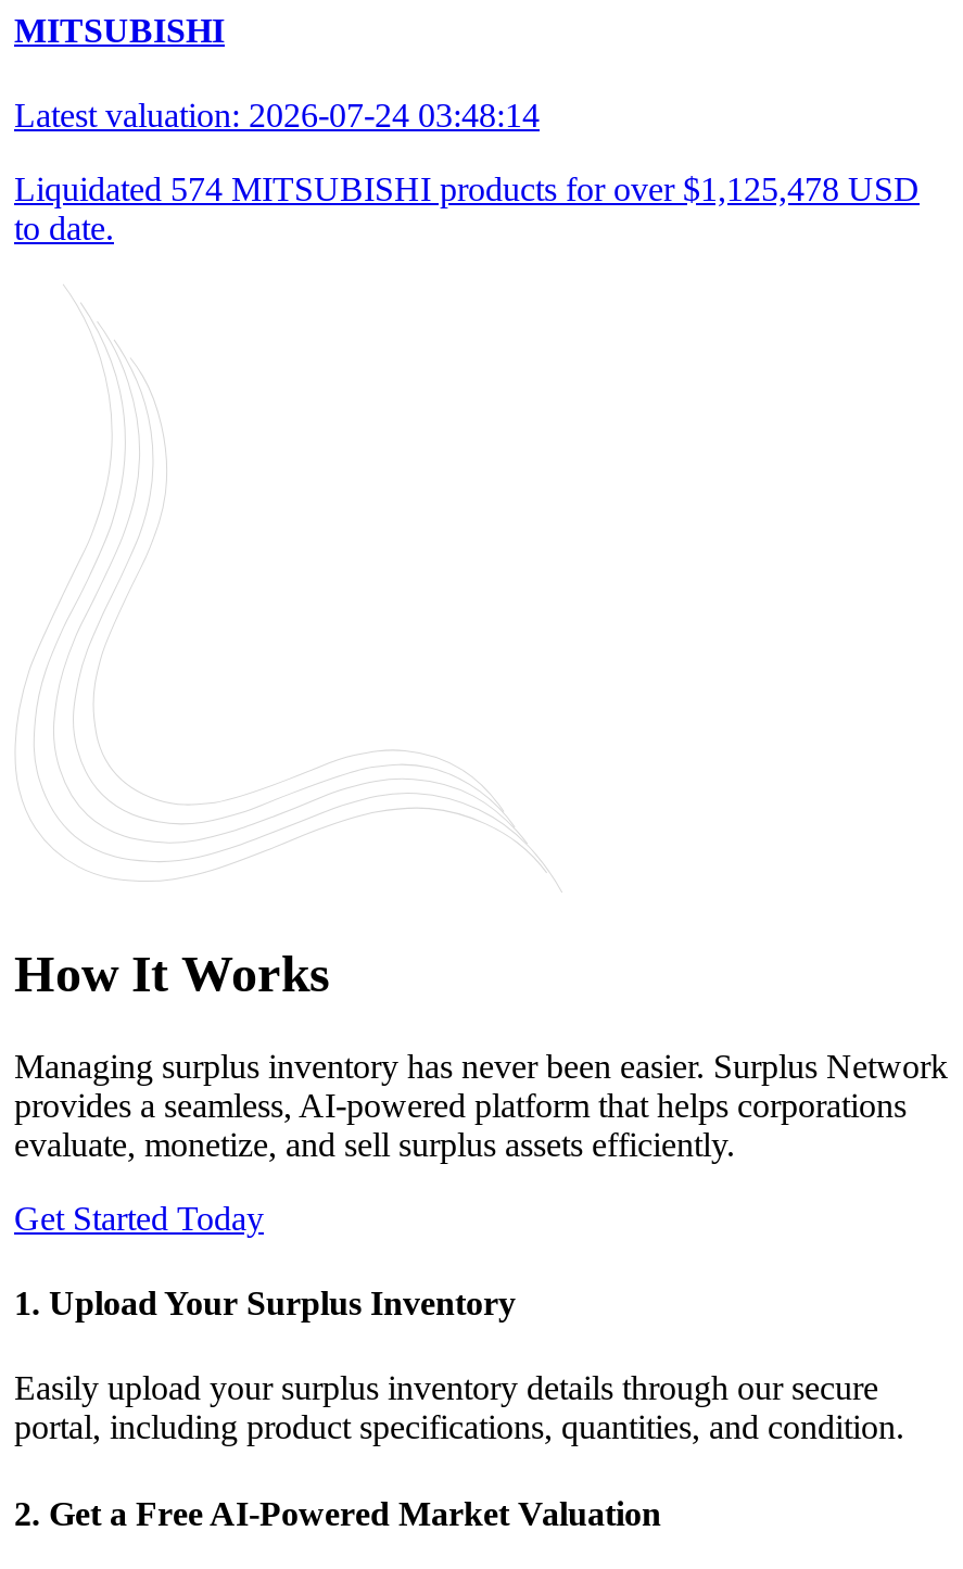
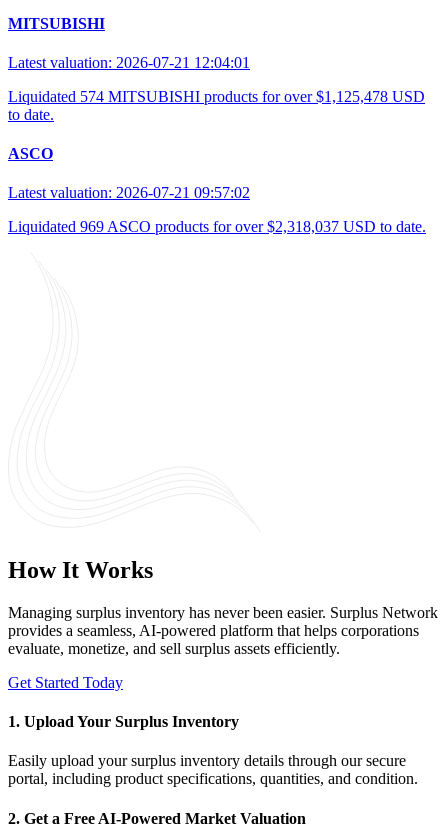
- Latest valuation: 2026-07-24 03:48:14
+ Latest valuation: 2026-07-21 12:04:01

+ ASCO
+ Latest valuation: 2026-07-21 09:57:02
+ Liquidated 969 ASCO products for over $2,318,037 USD to date.
